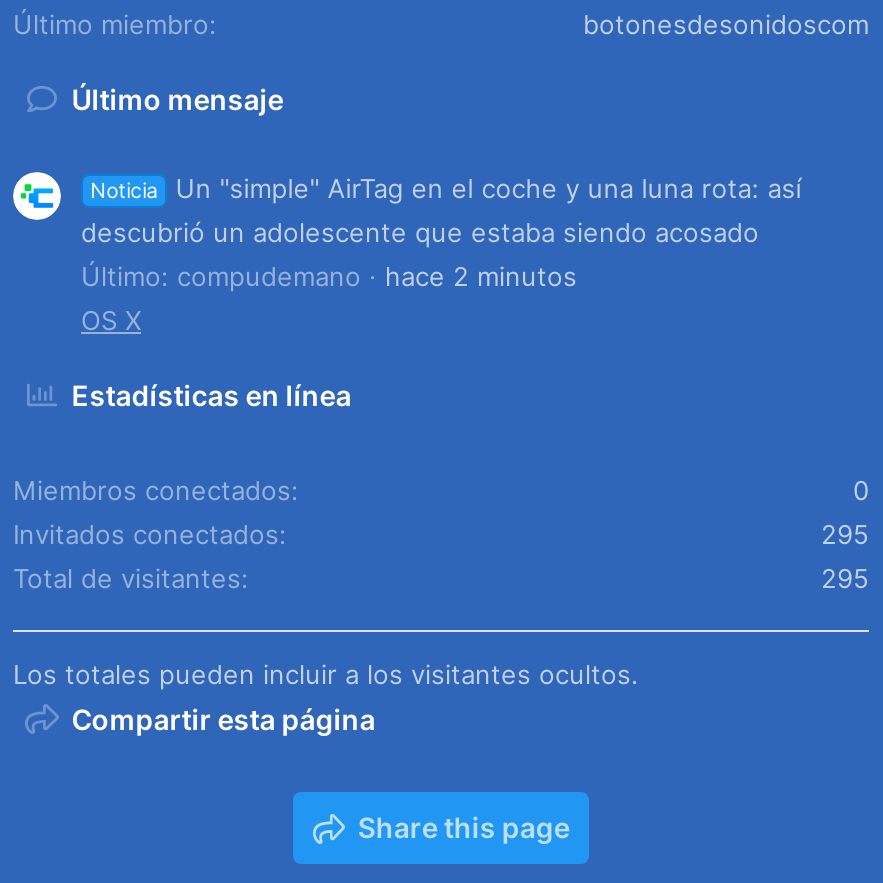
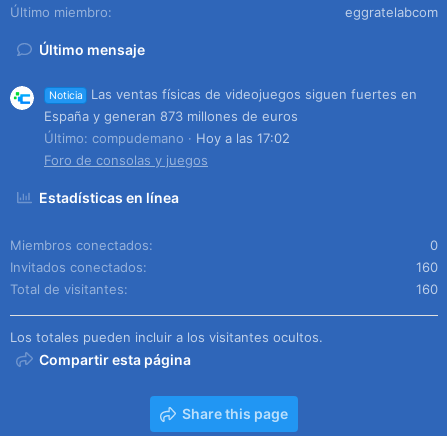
- botonesdesonidoscom
+ eggratelabcom

- Un "simple" AirTag en el coche y una luna rota: así
- descubrió un adolescente que estaba siendo acosado
+ Las ventas físicas de videojuegos siguen fuertes en
+ España y generan 873 millones de euros

- hace 2 minutos
- OS X
+ Hoy a las 17:02
+ Foro de consolas y juegos

- 295
+ 160

- 295
+ 160
